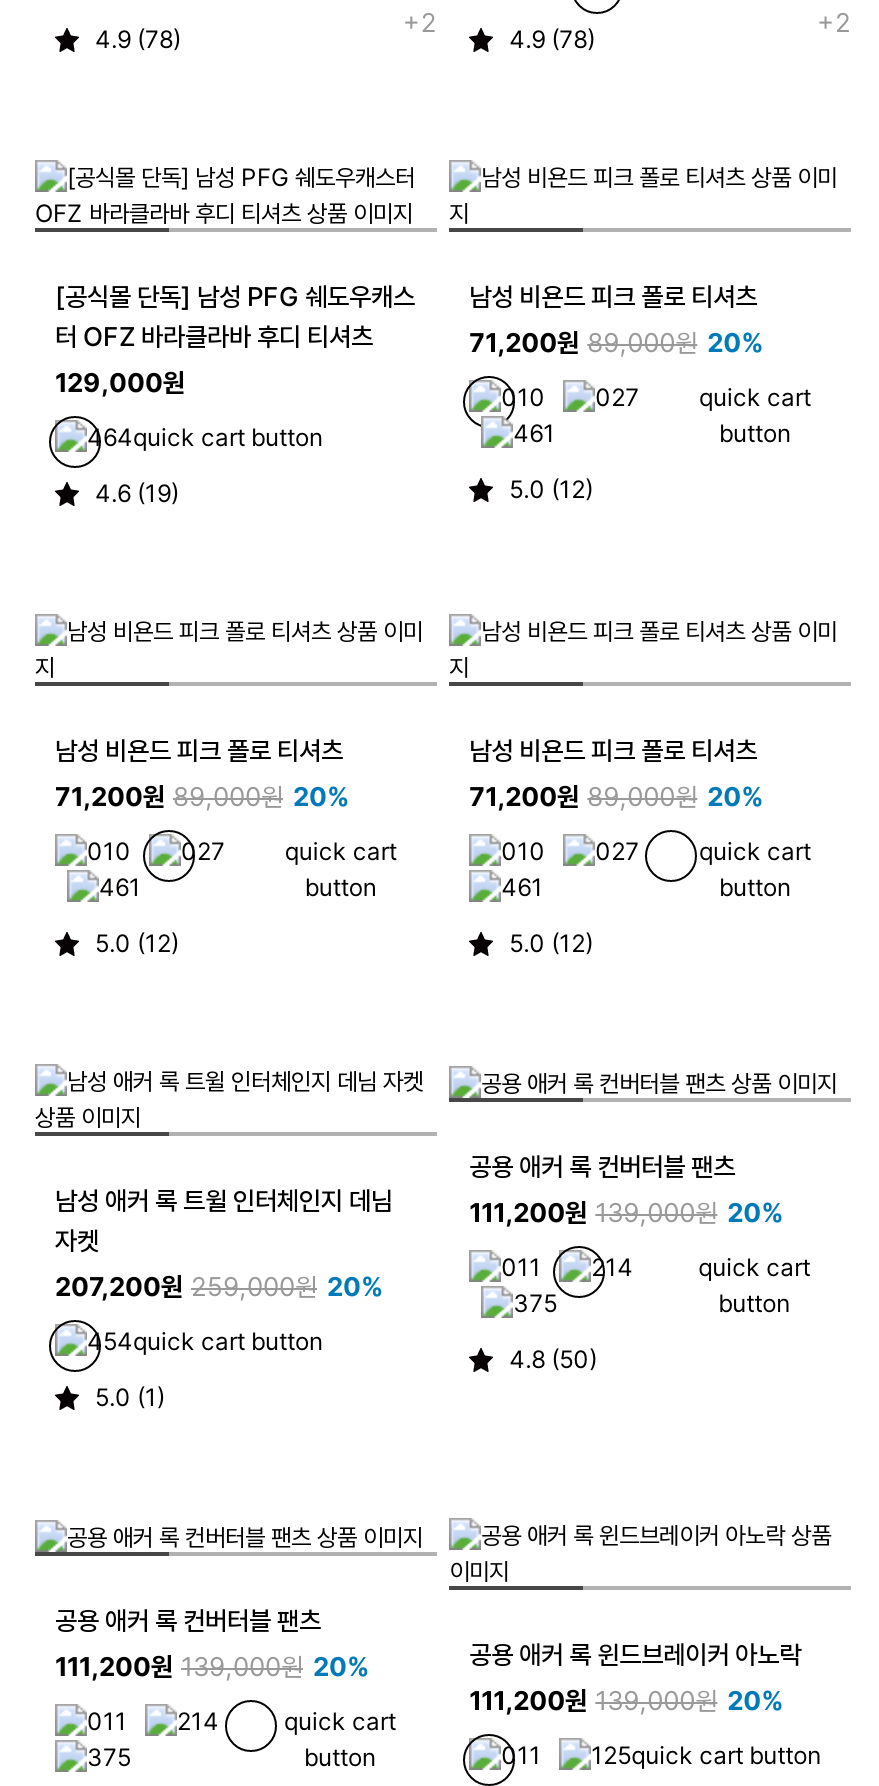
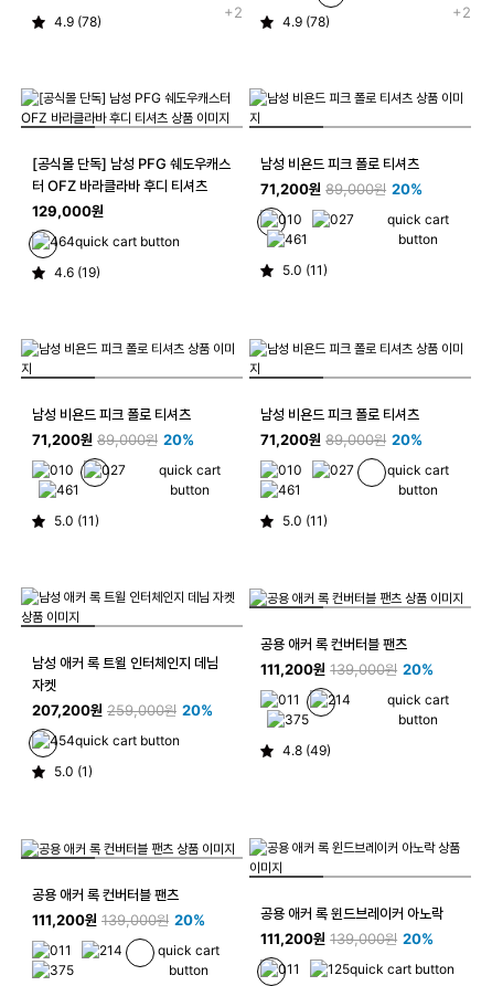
- 5.0 (12)
+ 5.0 (11)

- 5.0 (12)
+ 5.0 (11)

- 5.0 (12)
+ 5.0 (11)

- 4.8 (50)
+ 4.8 (49)
